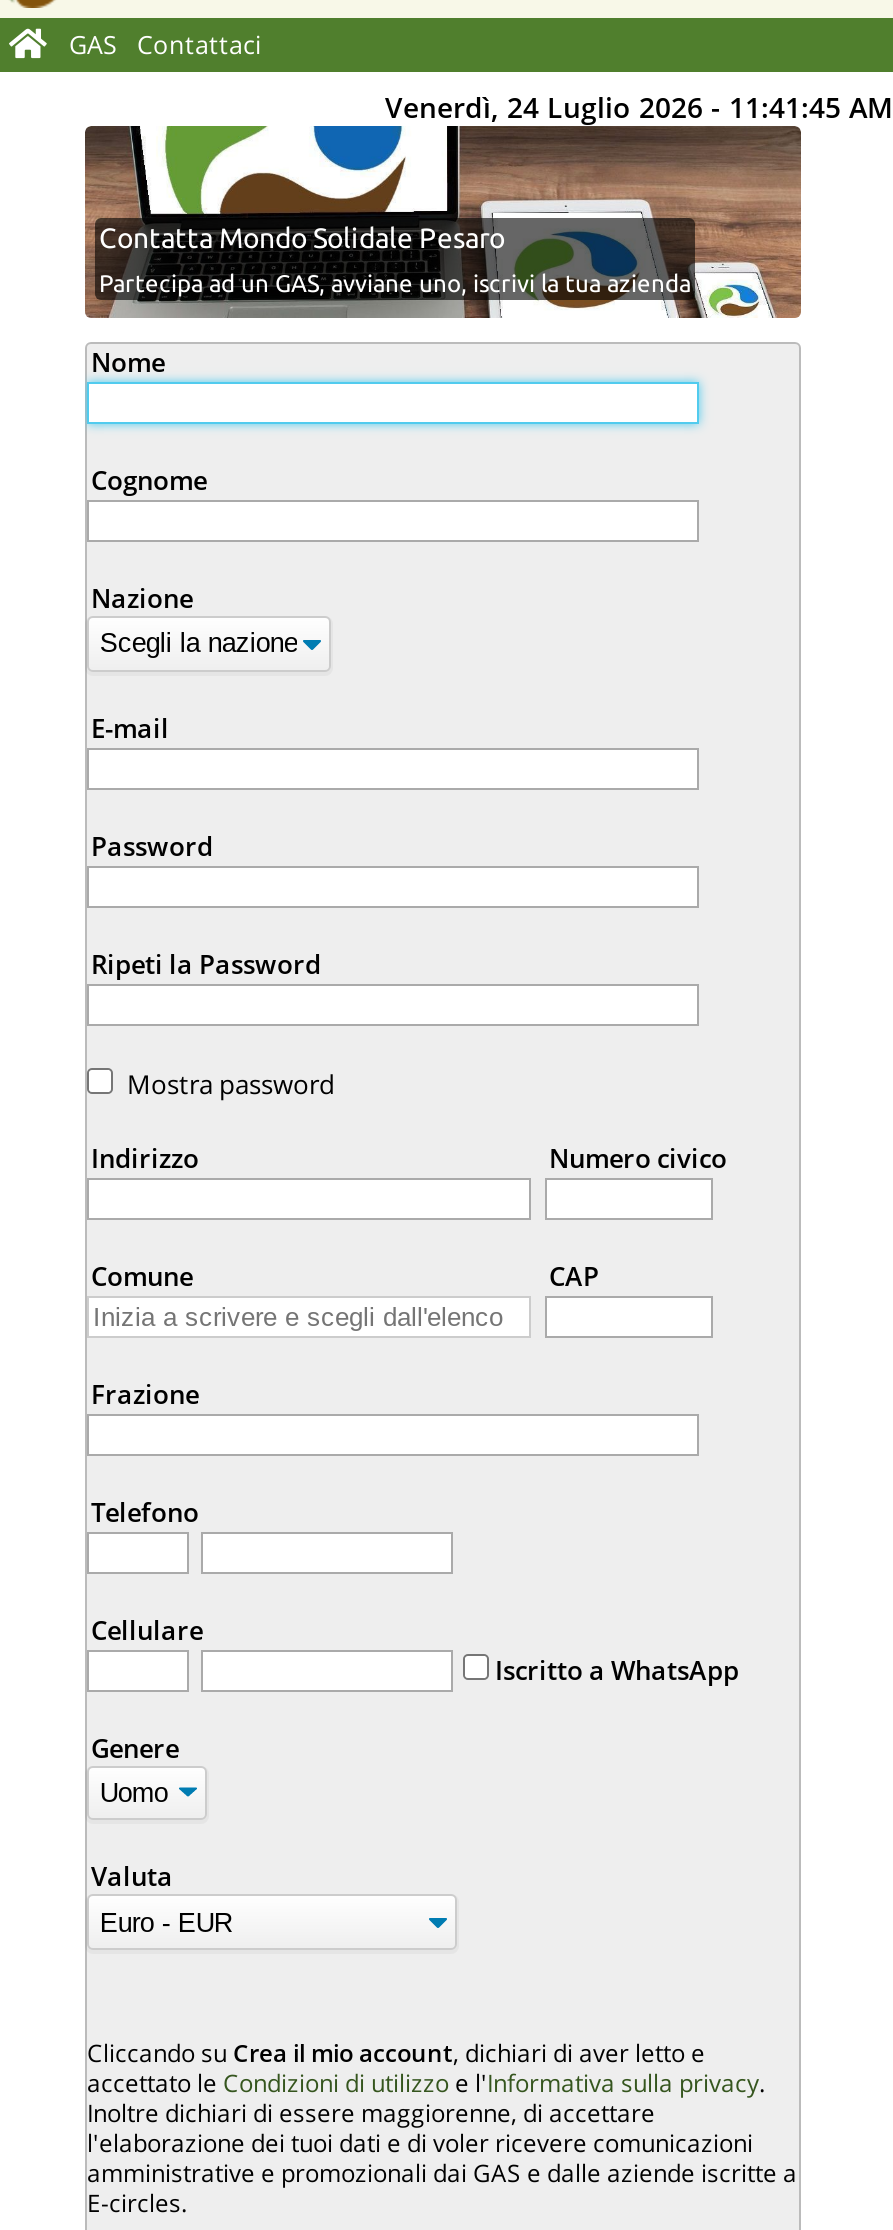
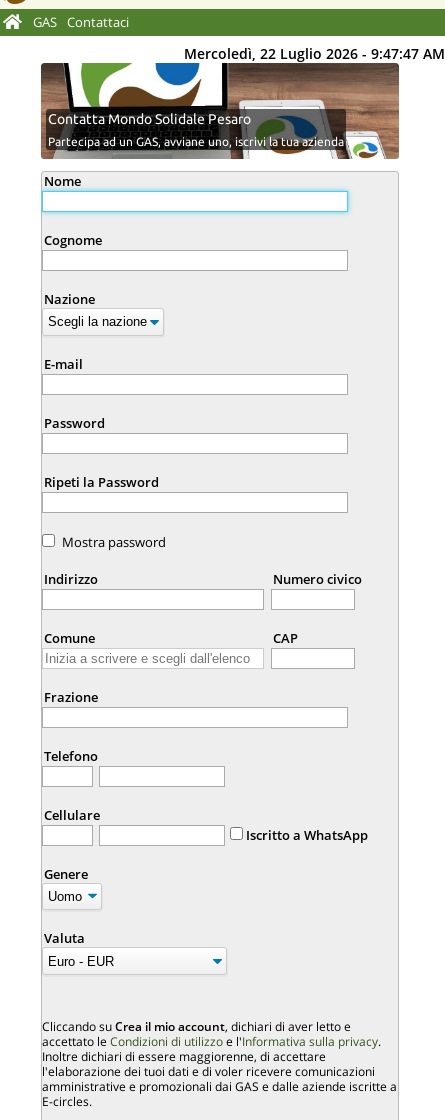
- Venerdì, 24 Luglio 2026 - 11:41:45 AM
+ Mercoledì, 22 Luglio 2026 - 9:47:47 AM
